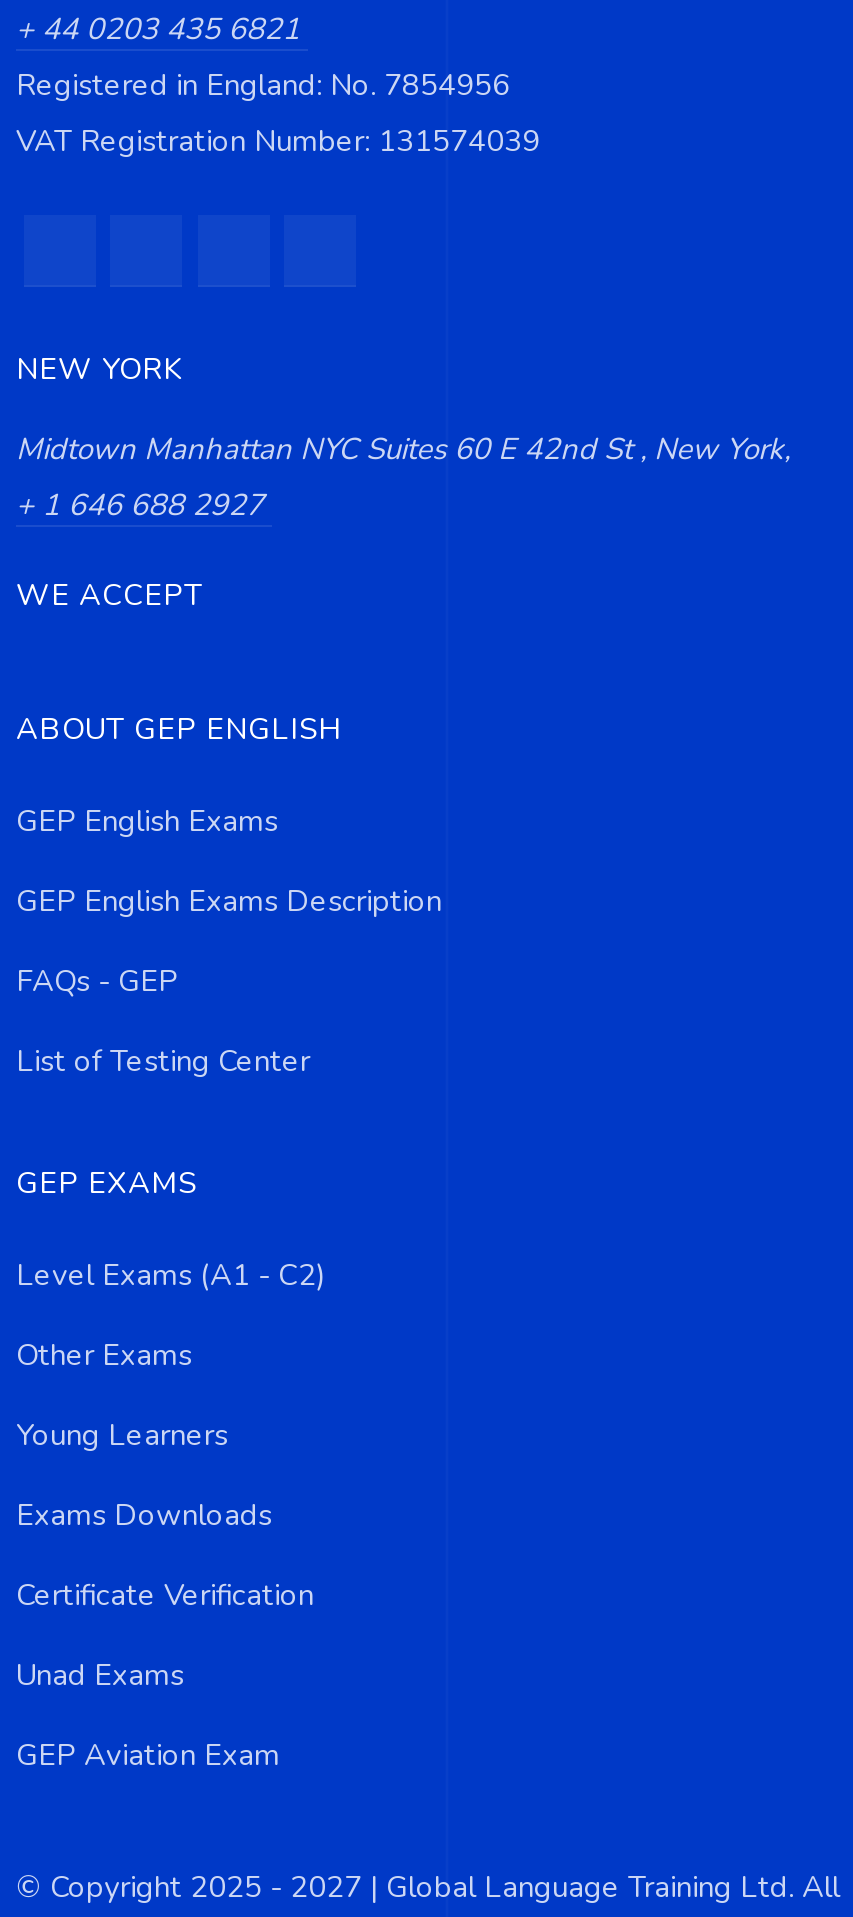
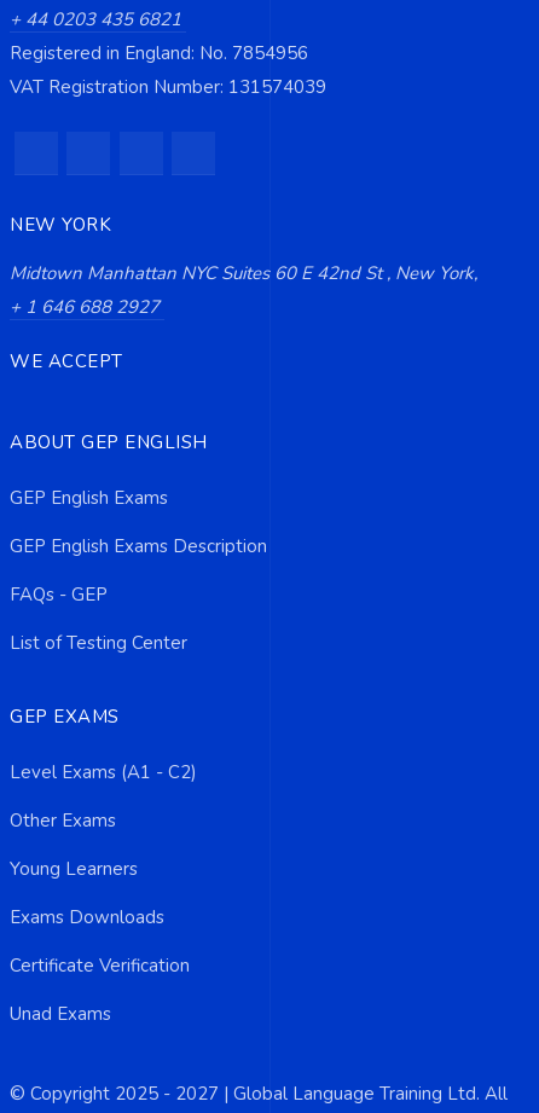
- GEP Aviation Exam
